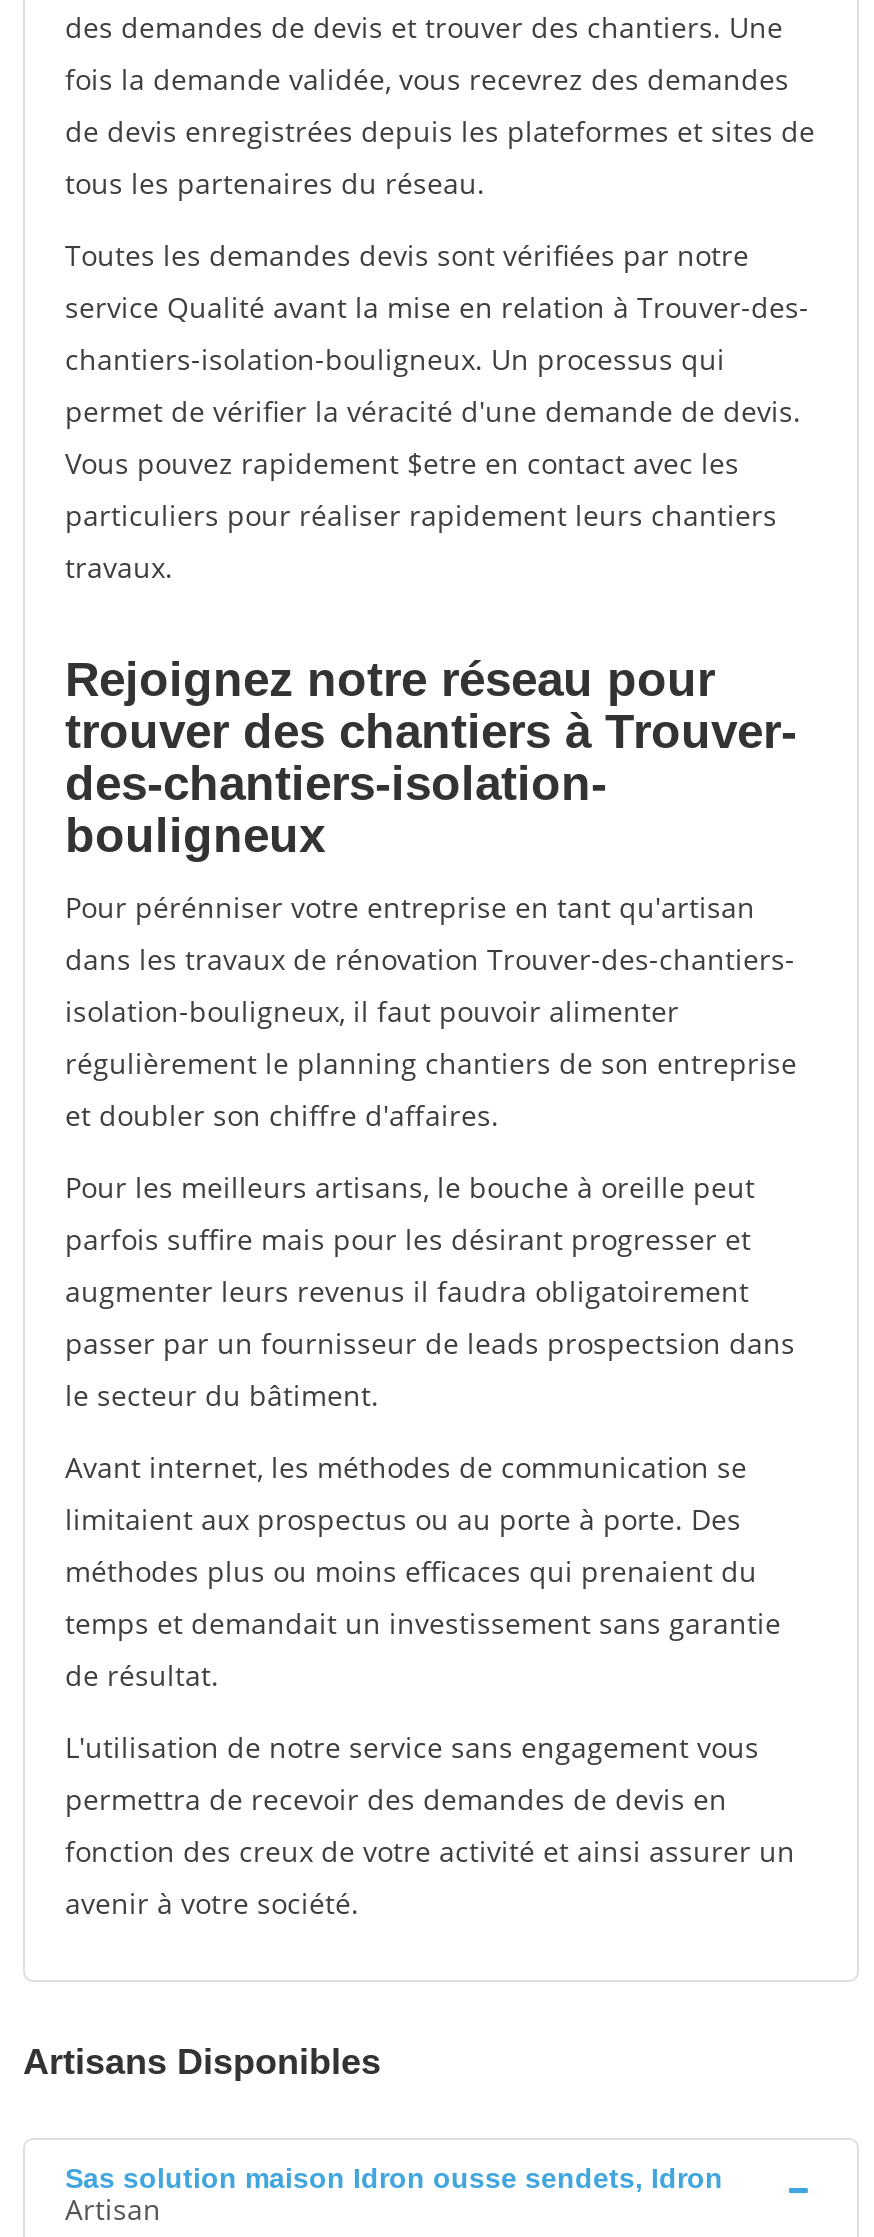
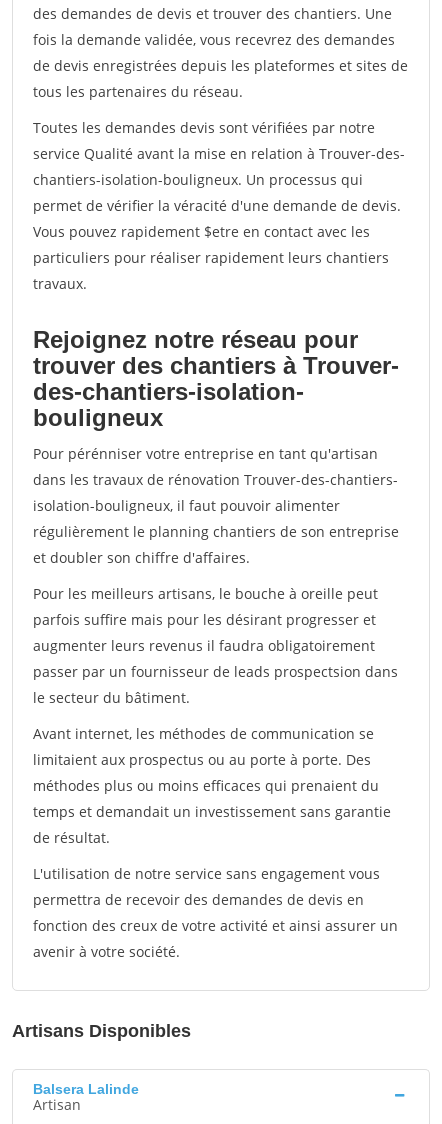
- Sas solution maison Idron ousse sendets, Idron
+ Balsera Lalinde
